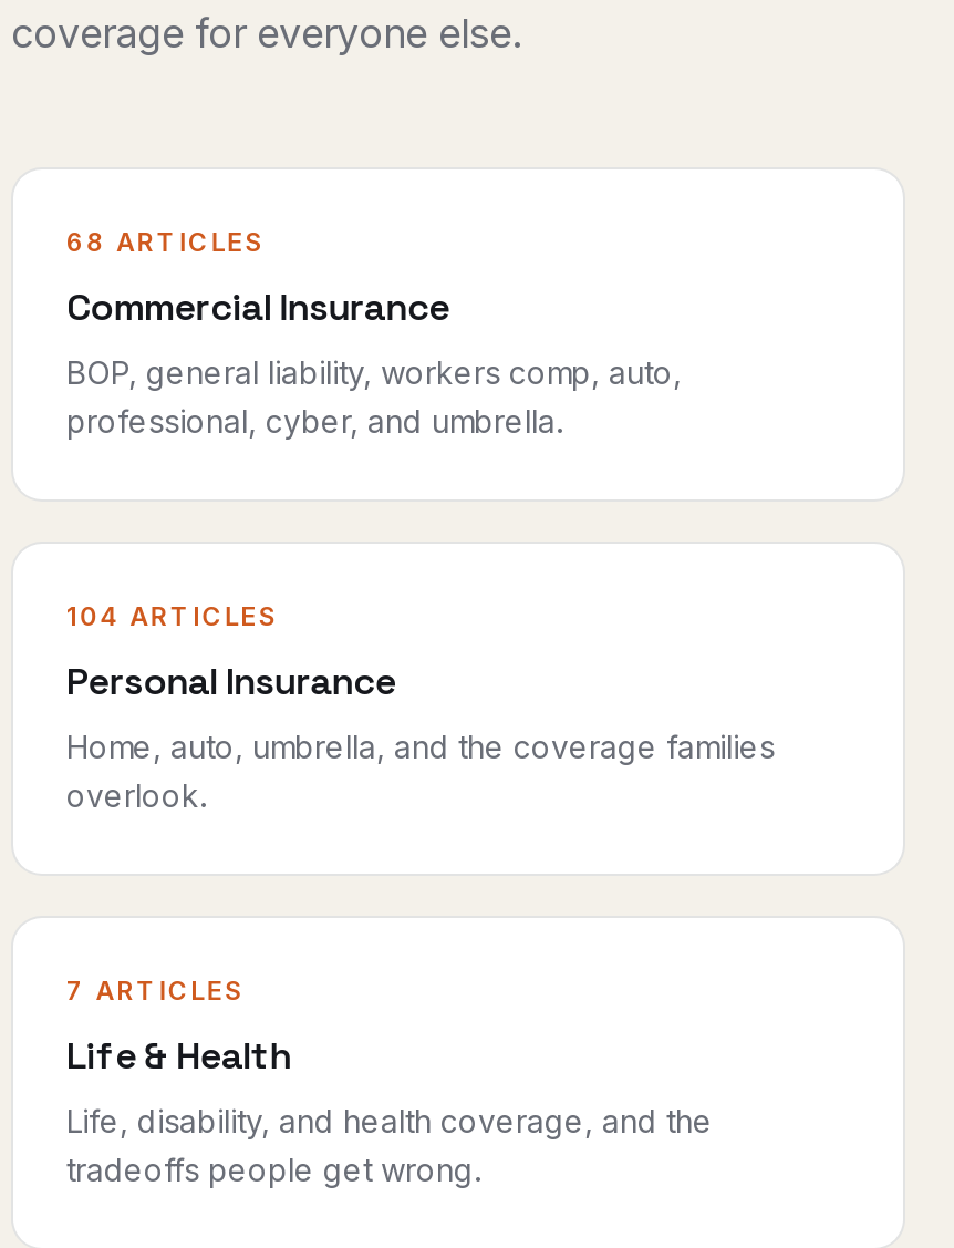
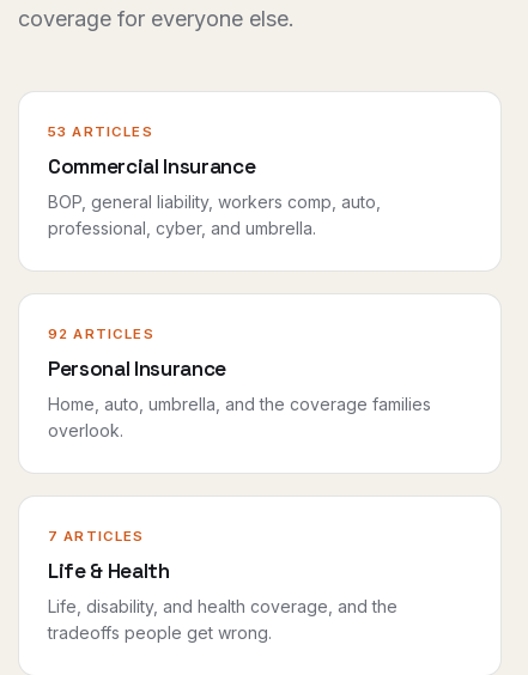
- 68 ARTICLES
+ 53 ARTICLES

- 104 ARTICLES
+ 92 ARTICLES
